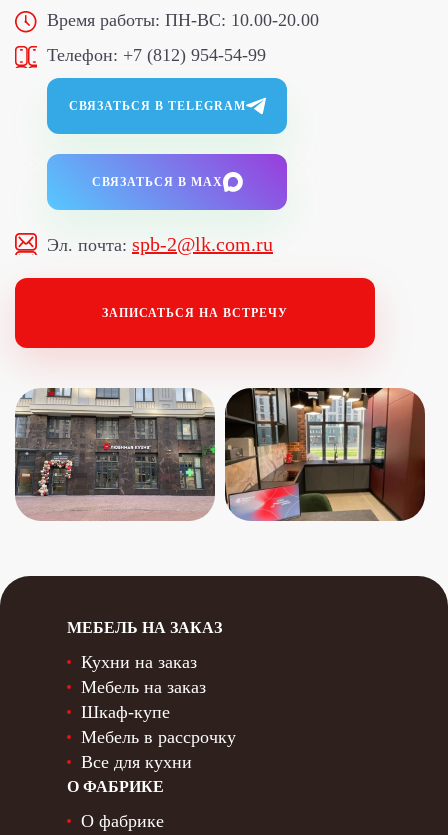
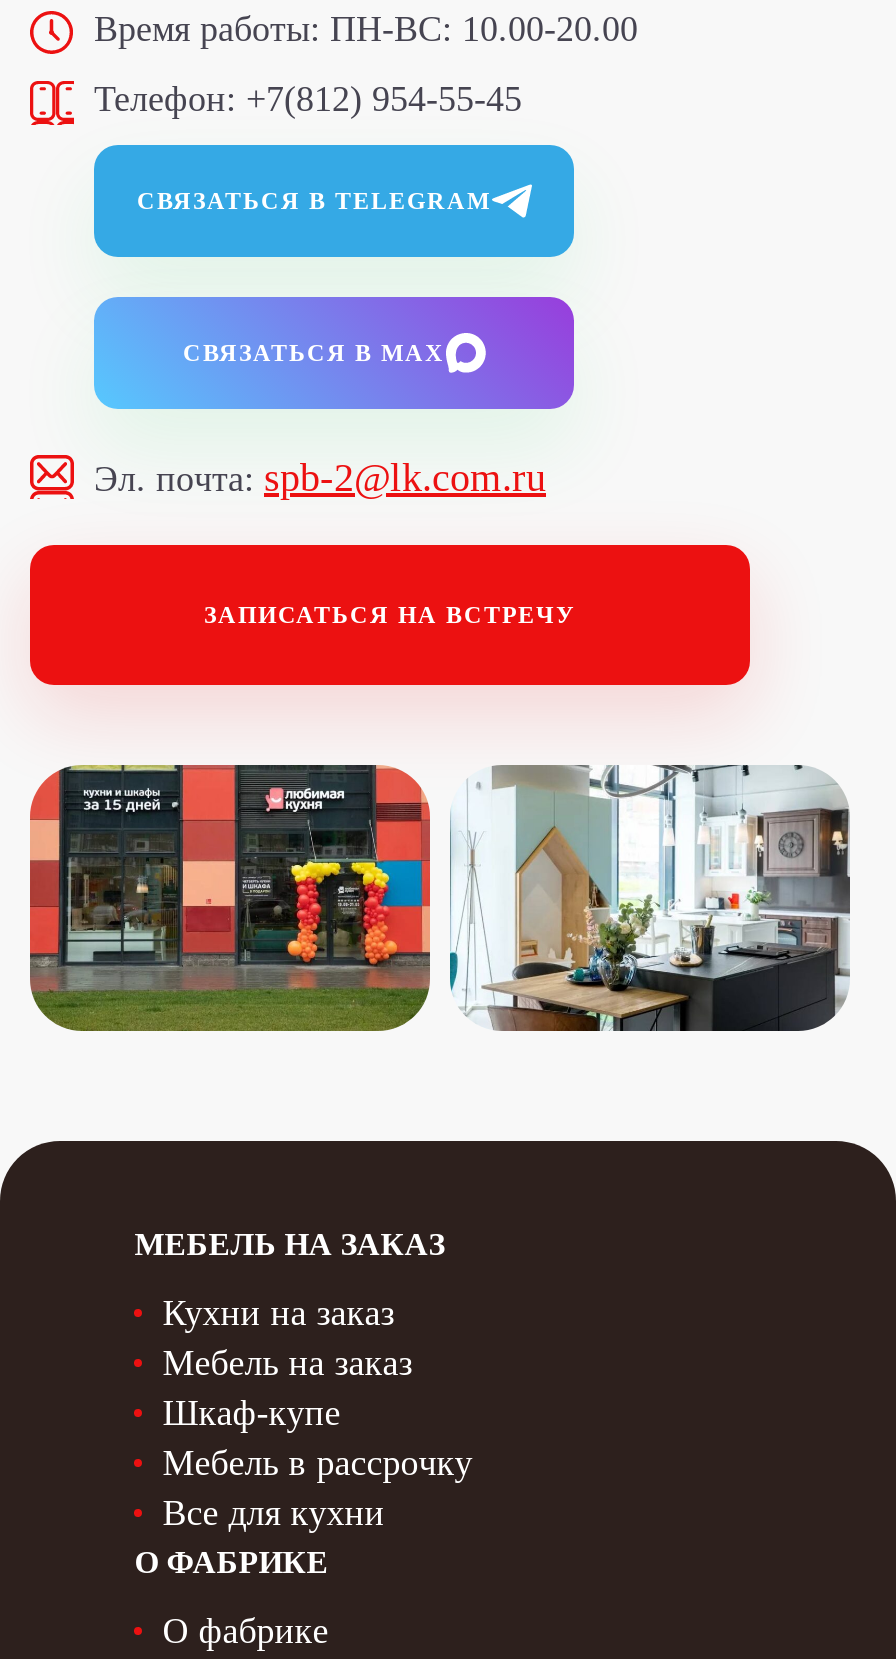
- Телефон: +7 (812) 954-54-99
+ Телефон: +7(812) 954-55-45

- [image]
+ [image]

- [image]
+ [image]
